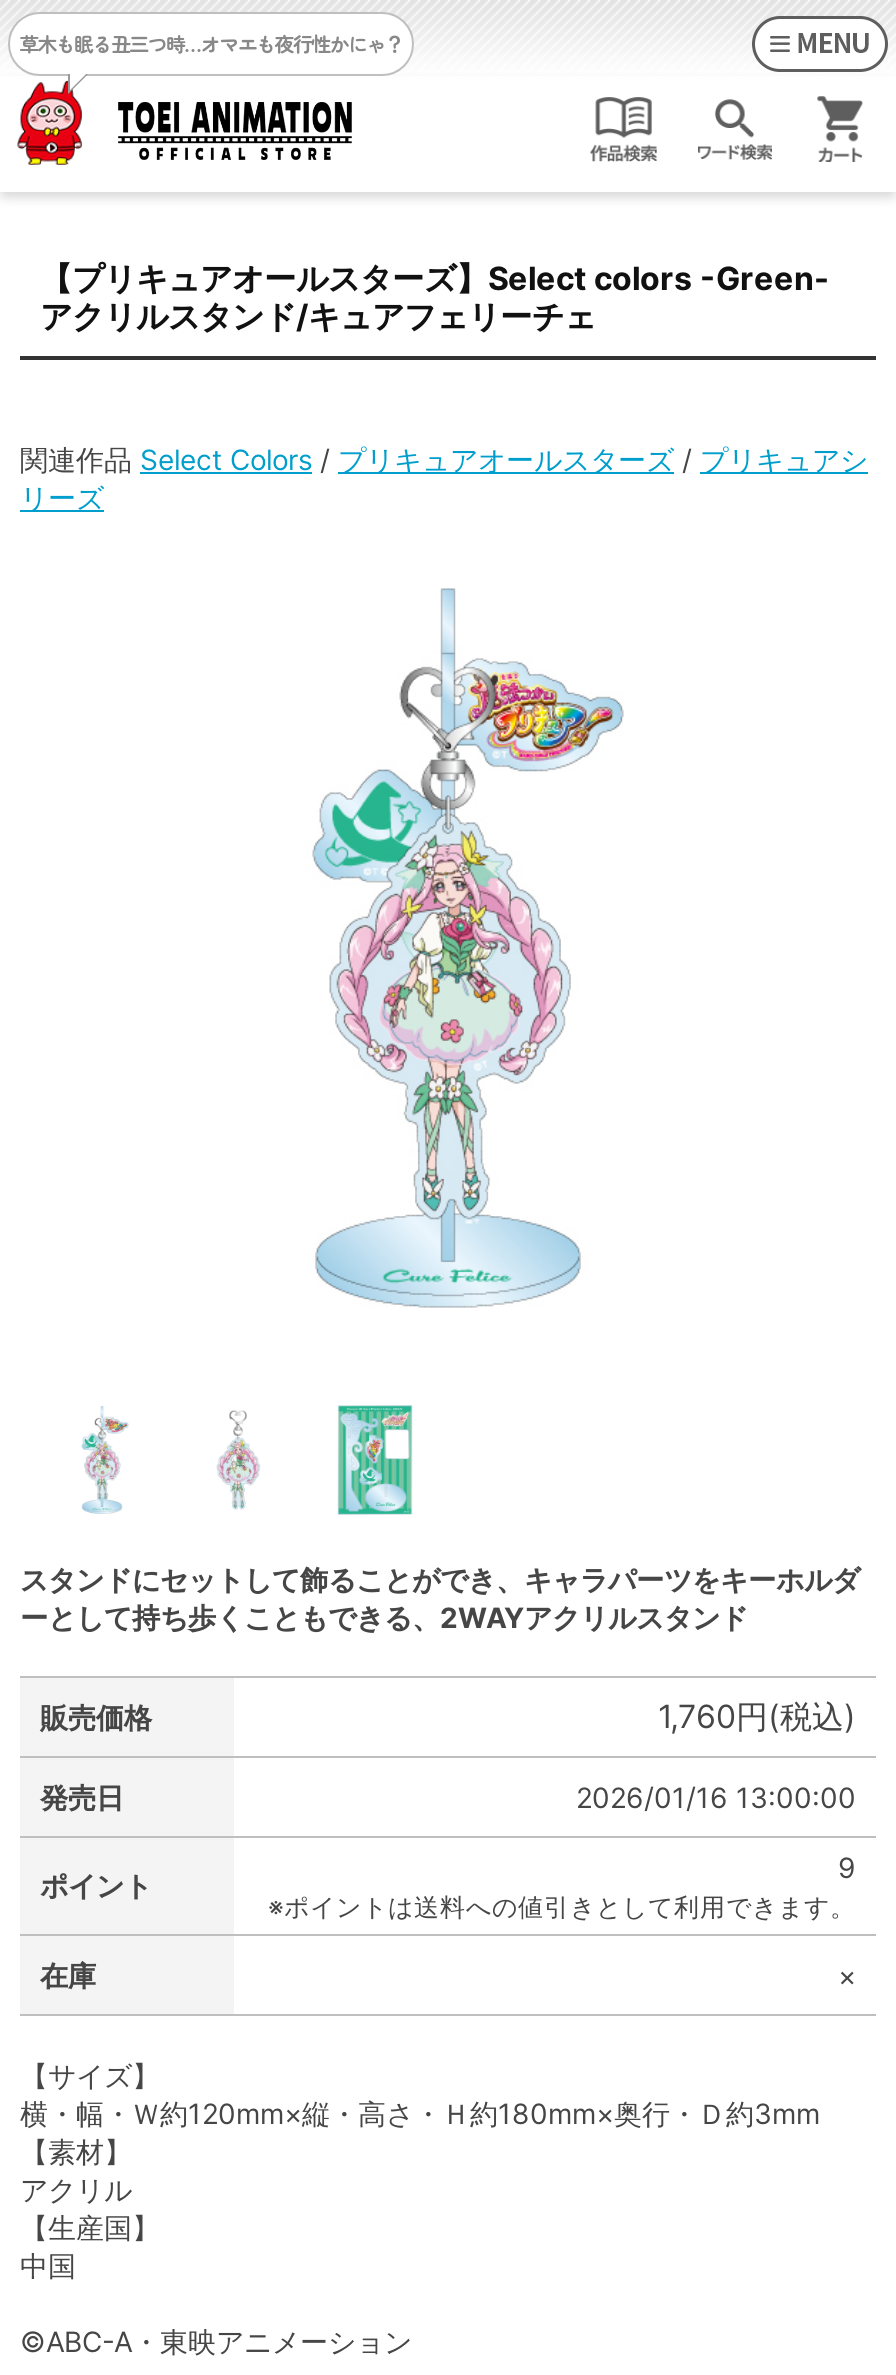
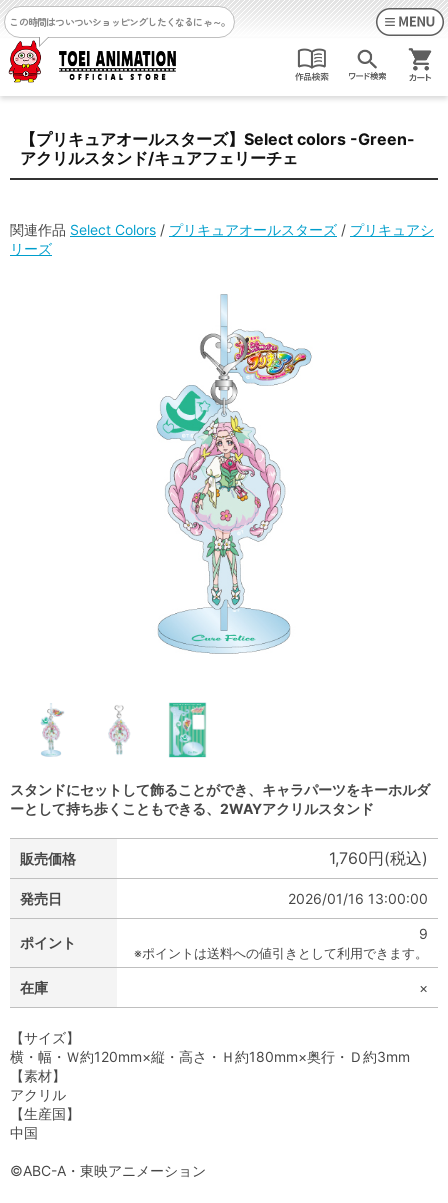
- 草木も眠る丑三つ時…オマエも夜行性かにゃ？
+ この時間はついついショッピングしたくなるにゃ～。
